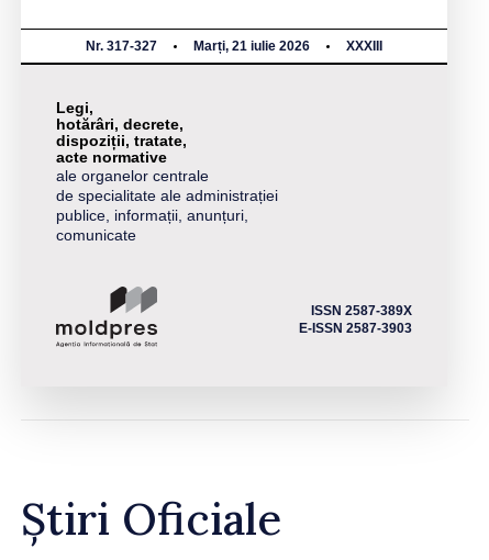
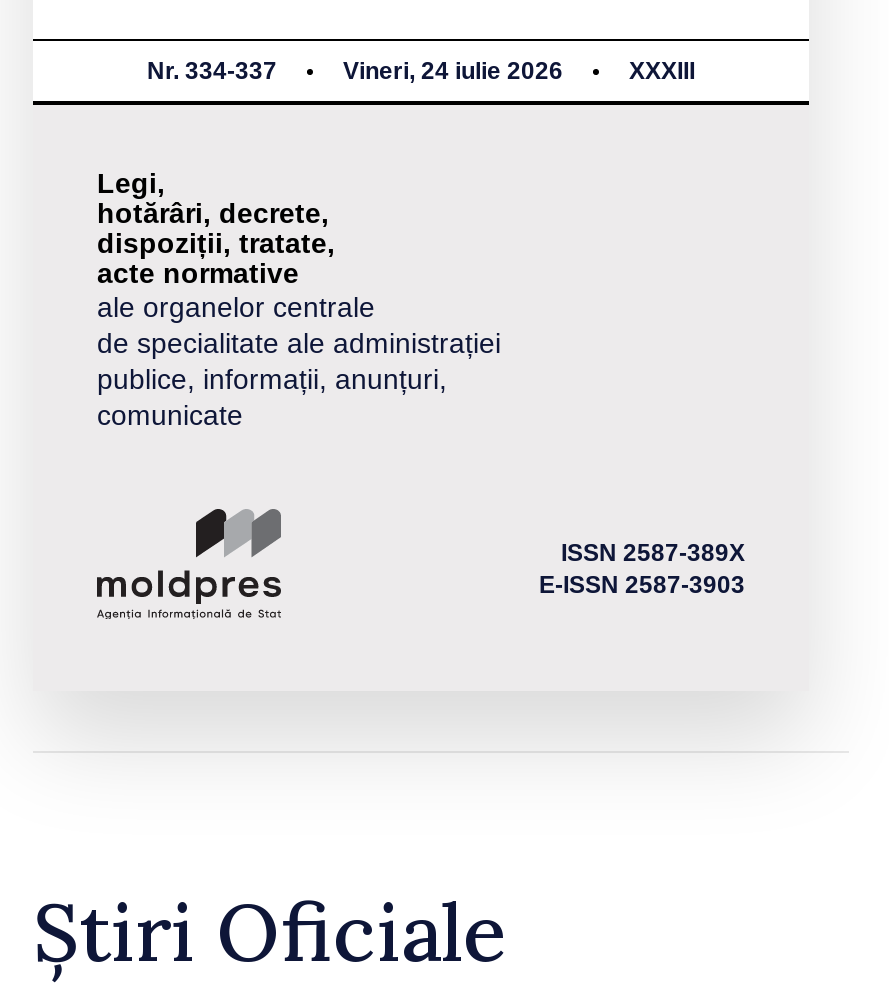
- Nr. 317-327
- Marți, 21 iulie 2026
+ Nr. 334-337
+ Vineri, 24 iulie 2026
